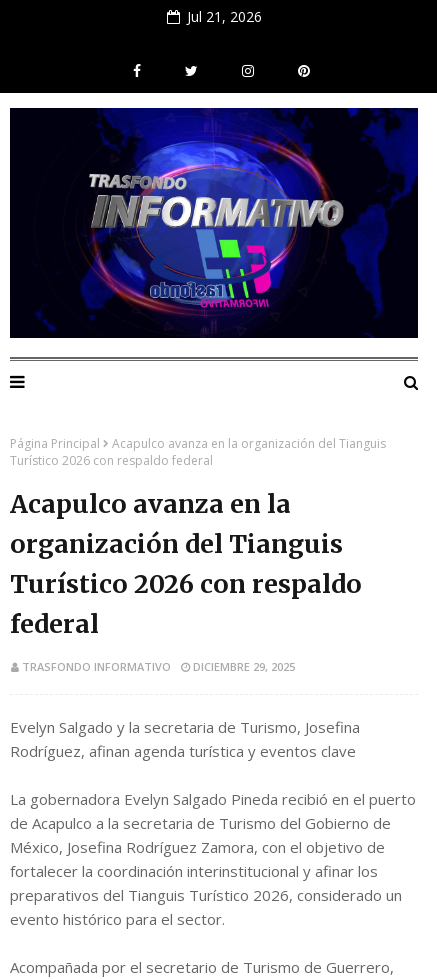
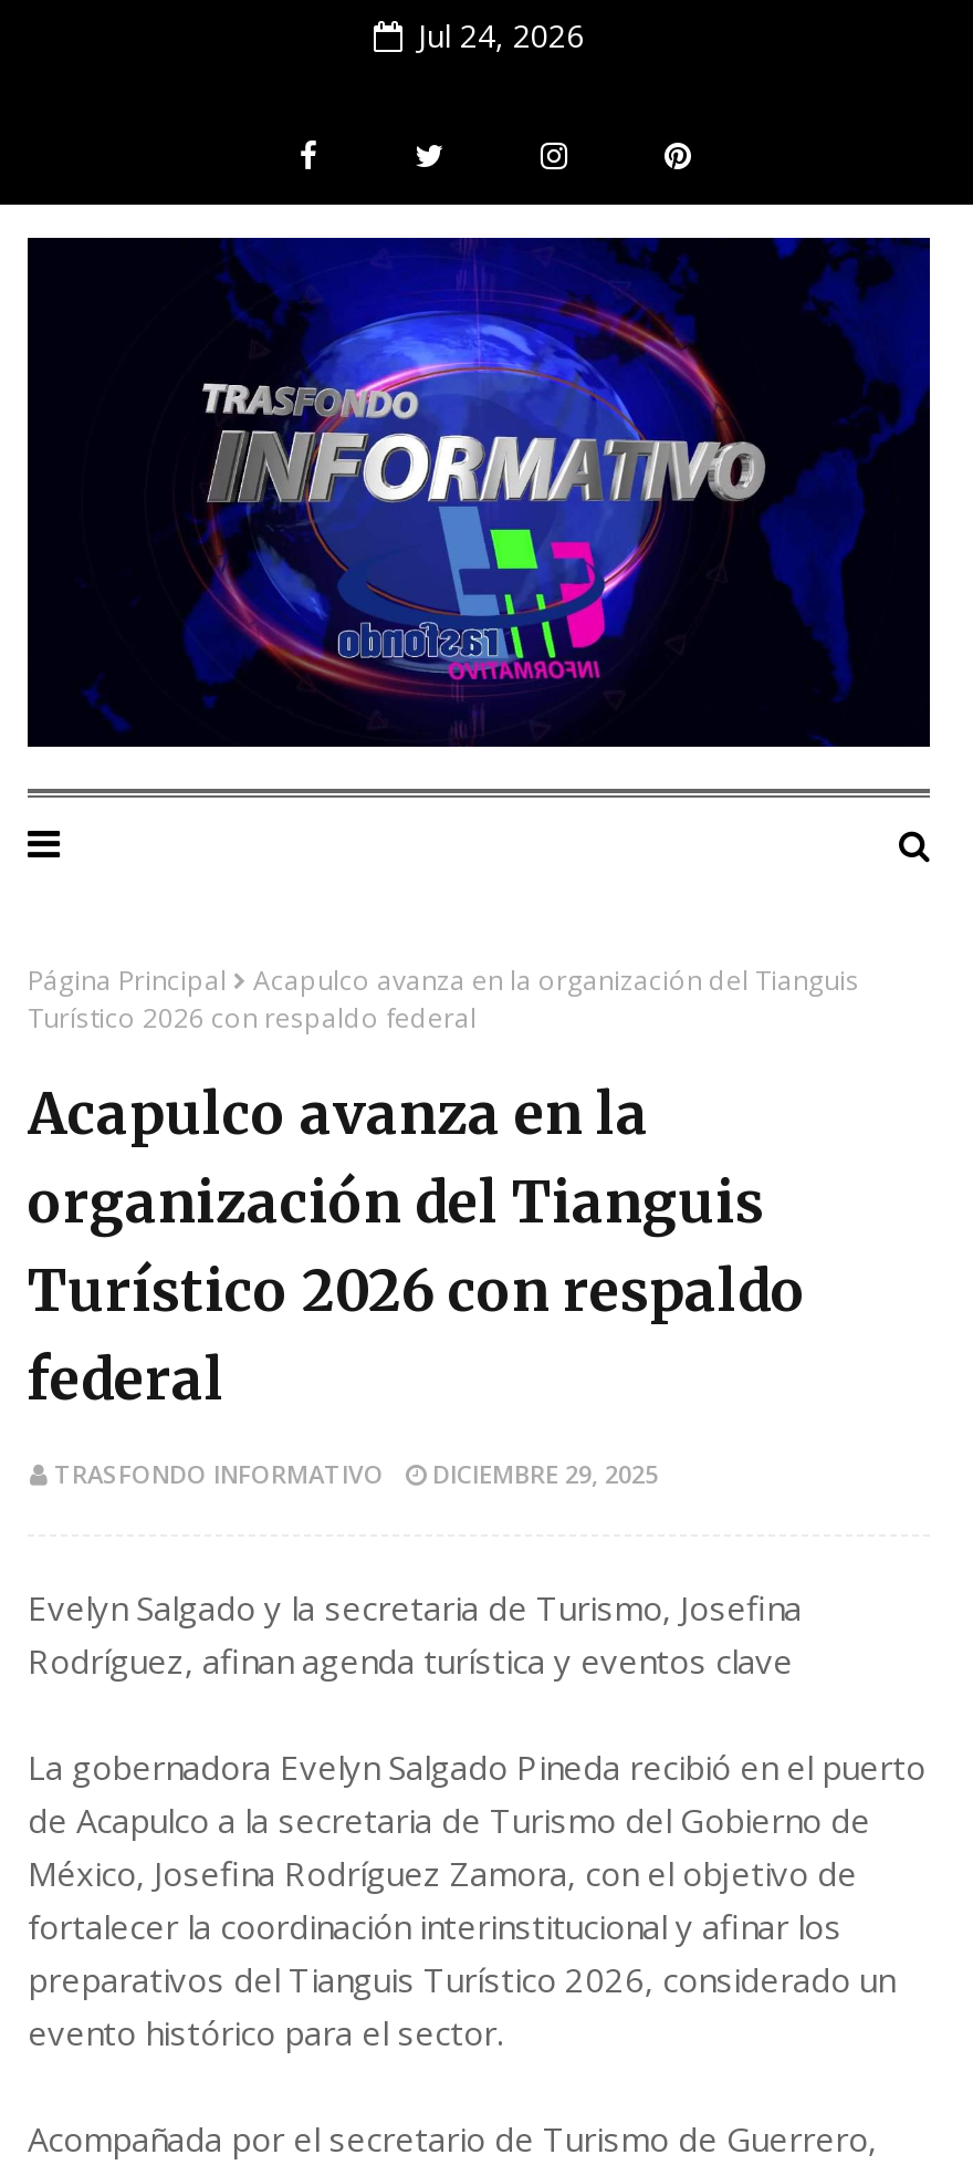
- Jul 21, 2026
+ Jul 24, 2026
